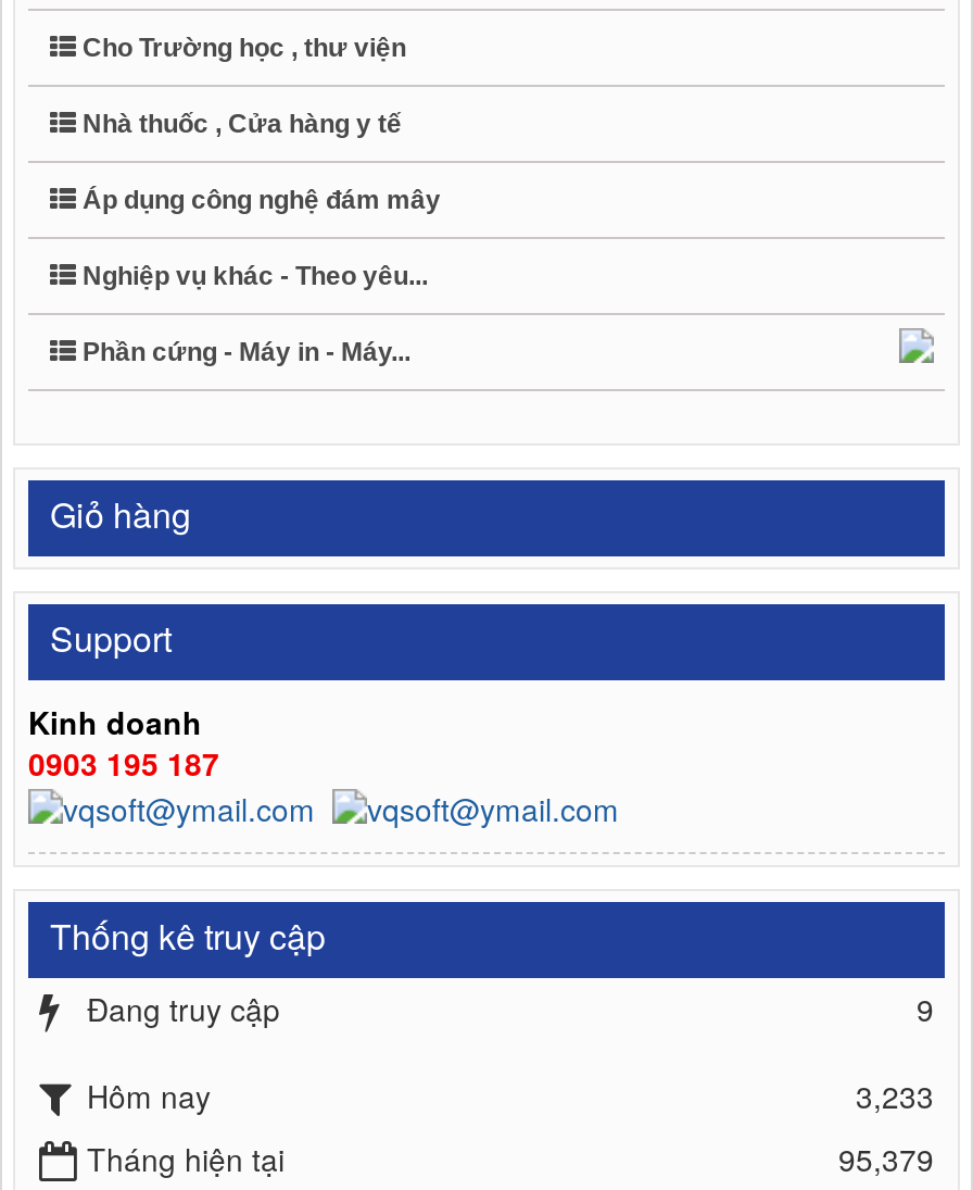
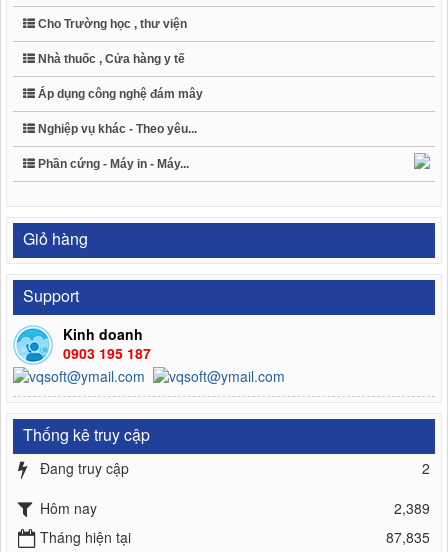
- 9
+ 2

- 3,233
+ 2,389

- 95,379
+ 87,835
